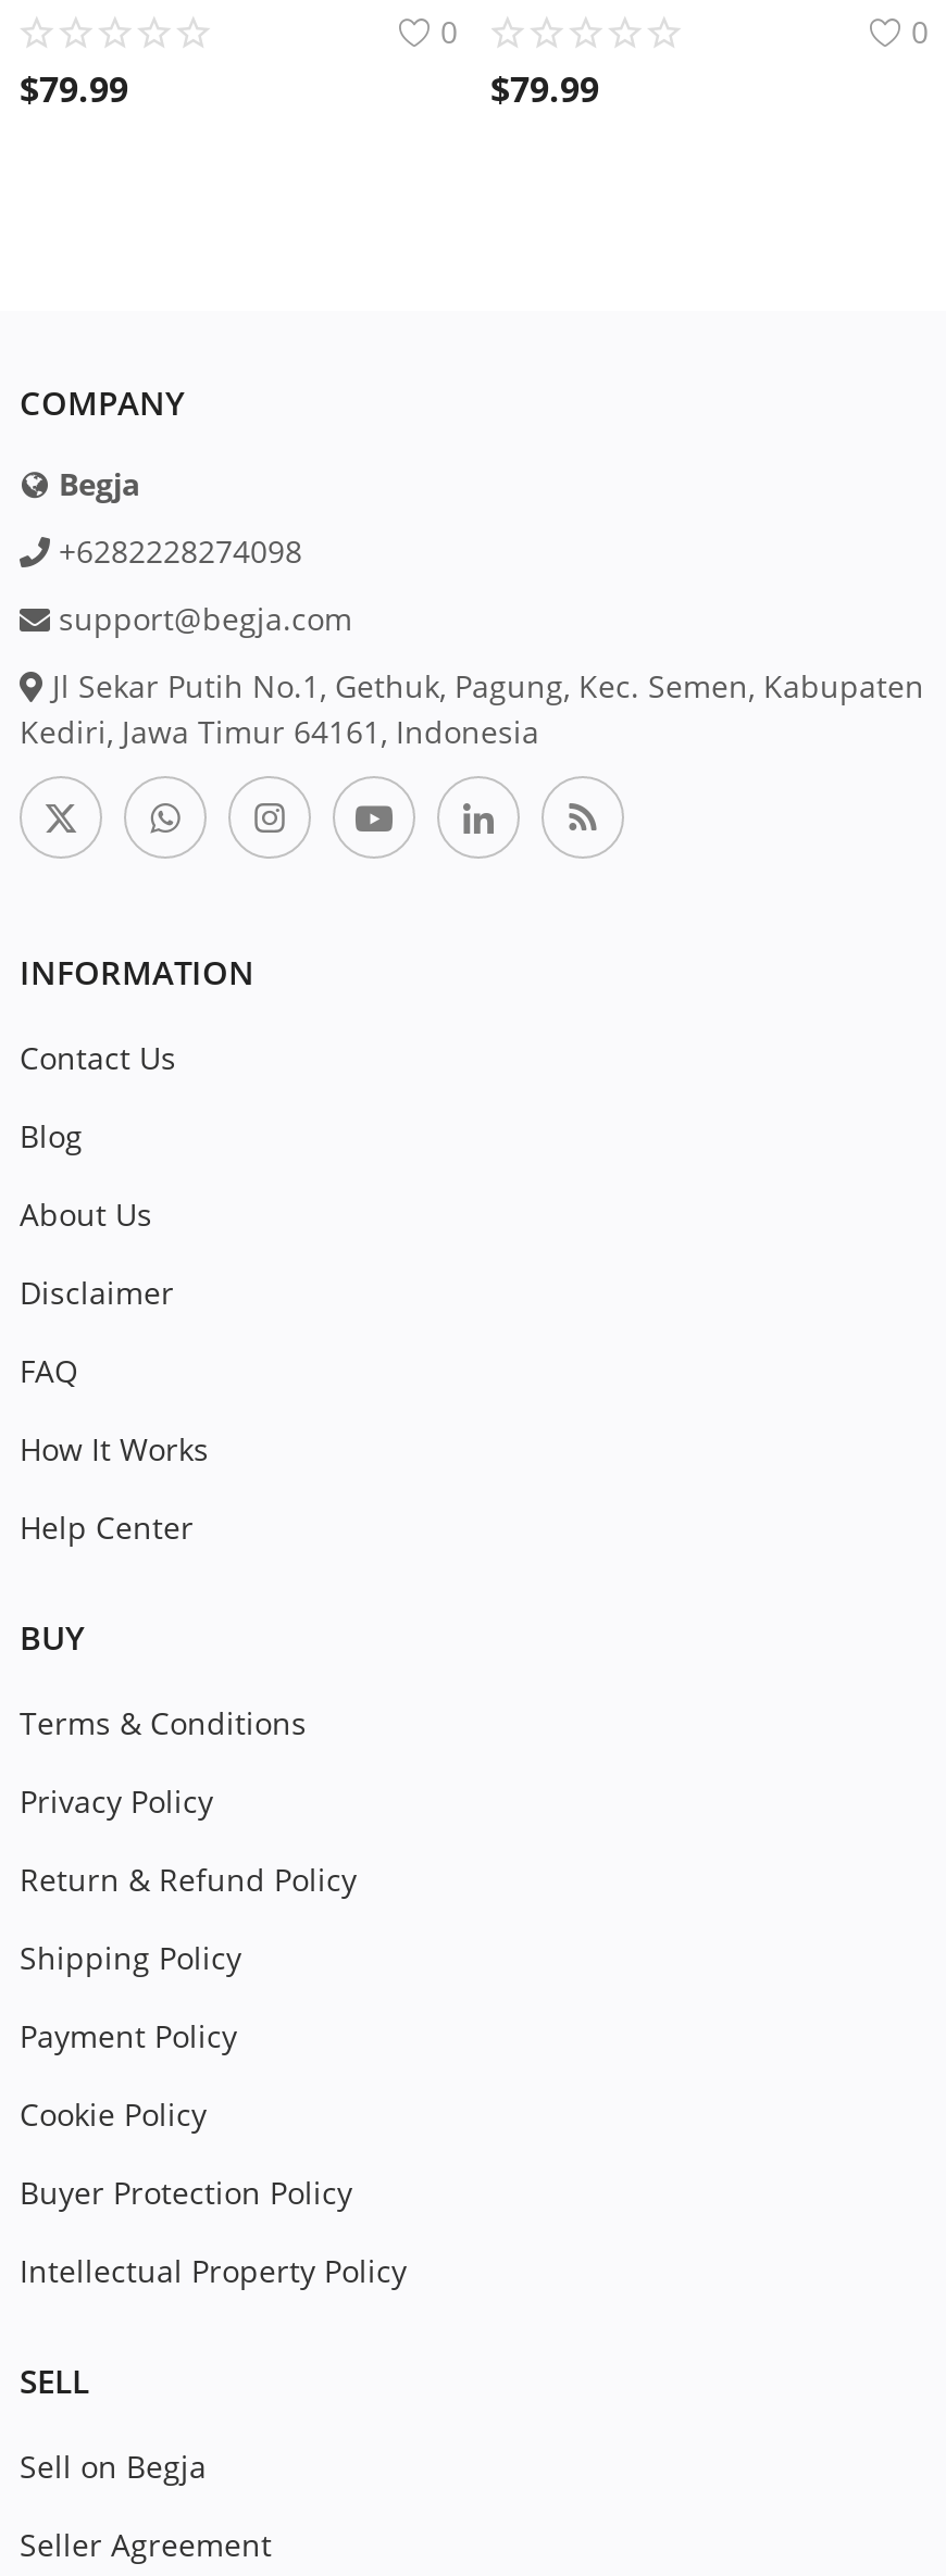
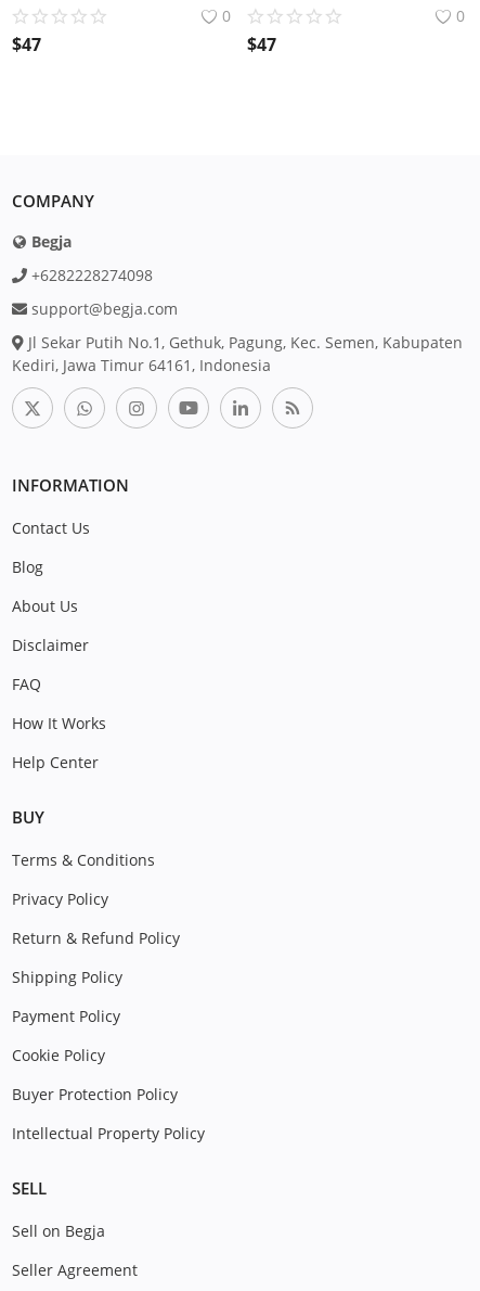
- $79.99
+ $47

- $79.99
+ $47
